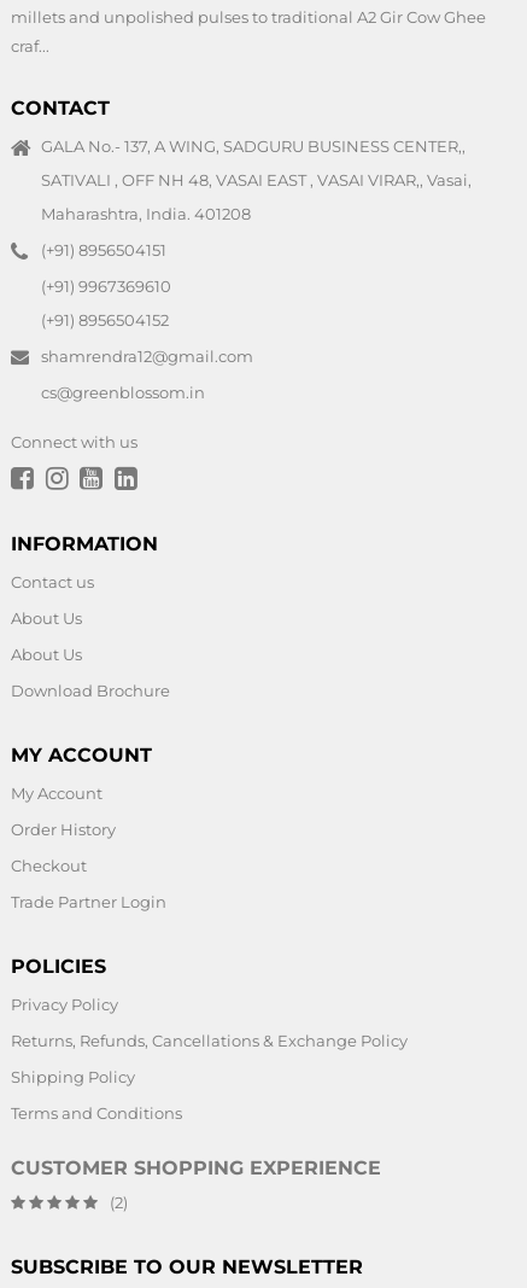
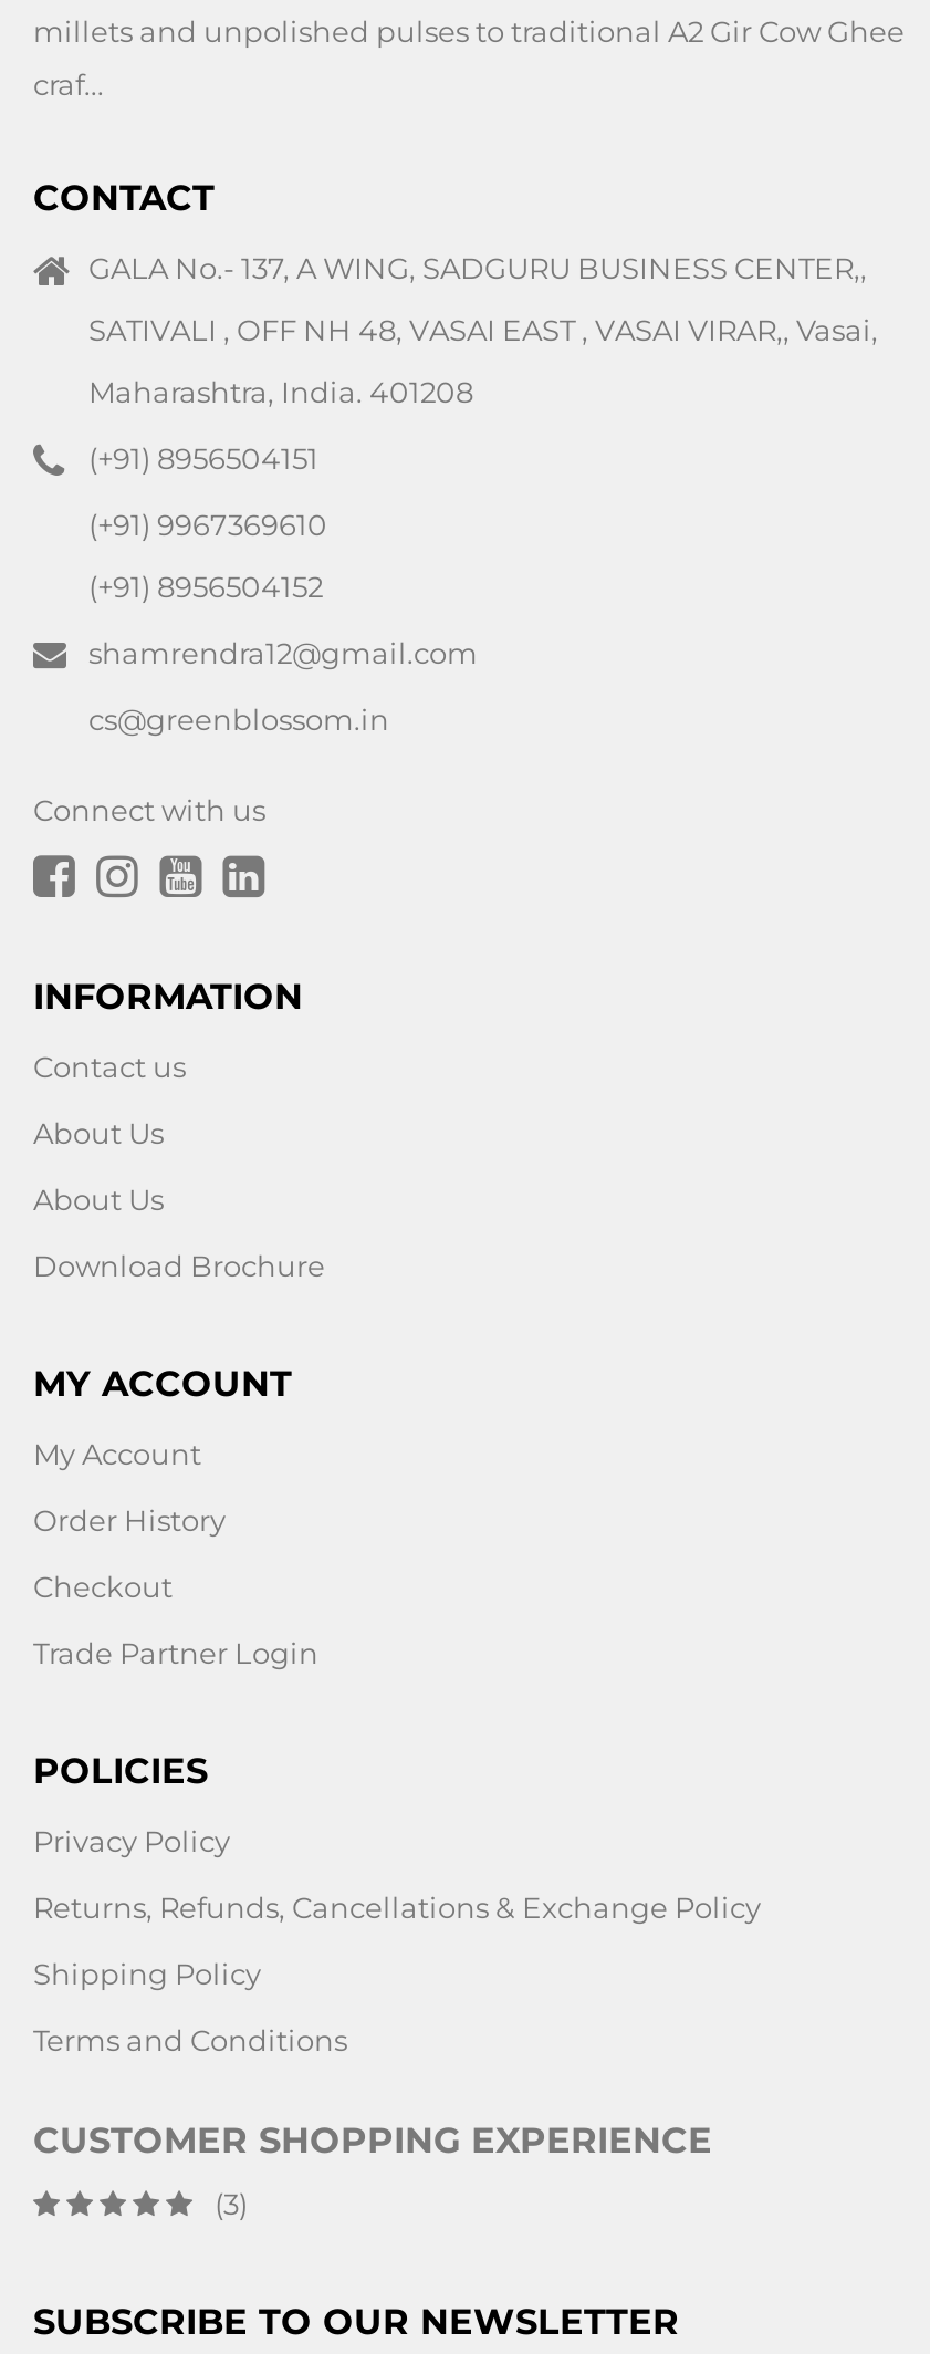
- (2)
+ (3)
